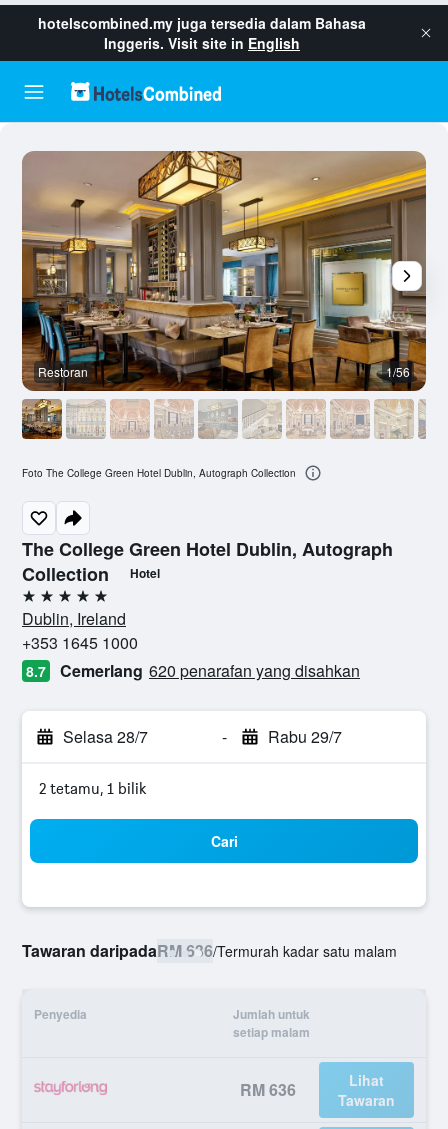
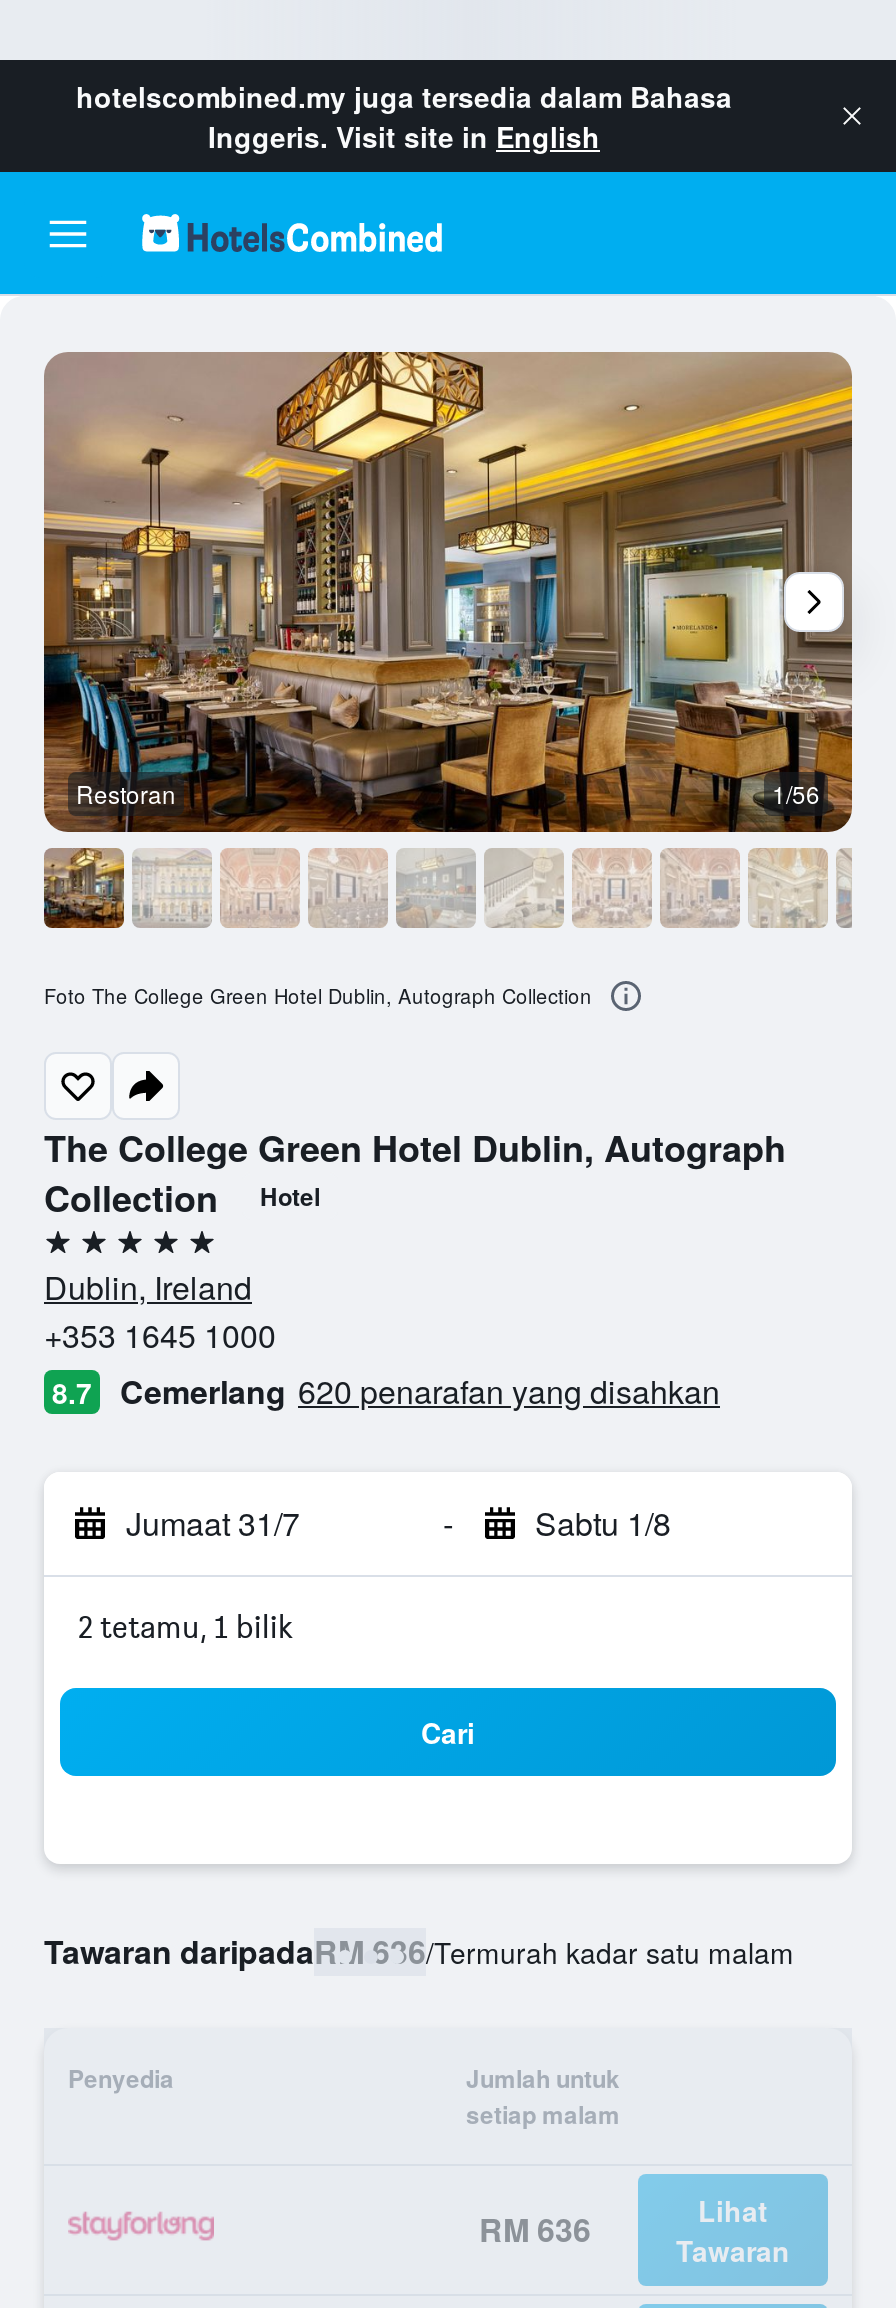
- Selasa 28/7
+ Jumaat 31/7

- Rabu 29/7
+ Sabtu 1/8
